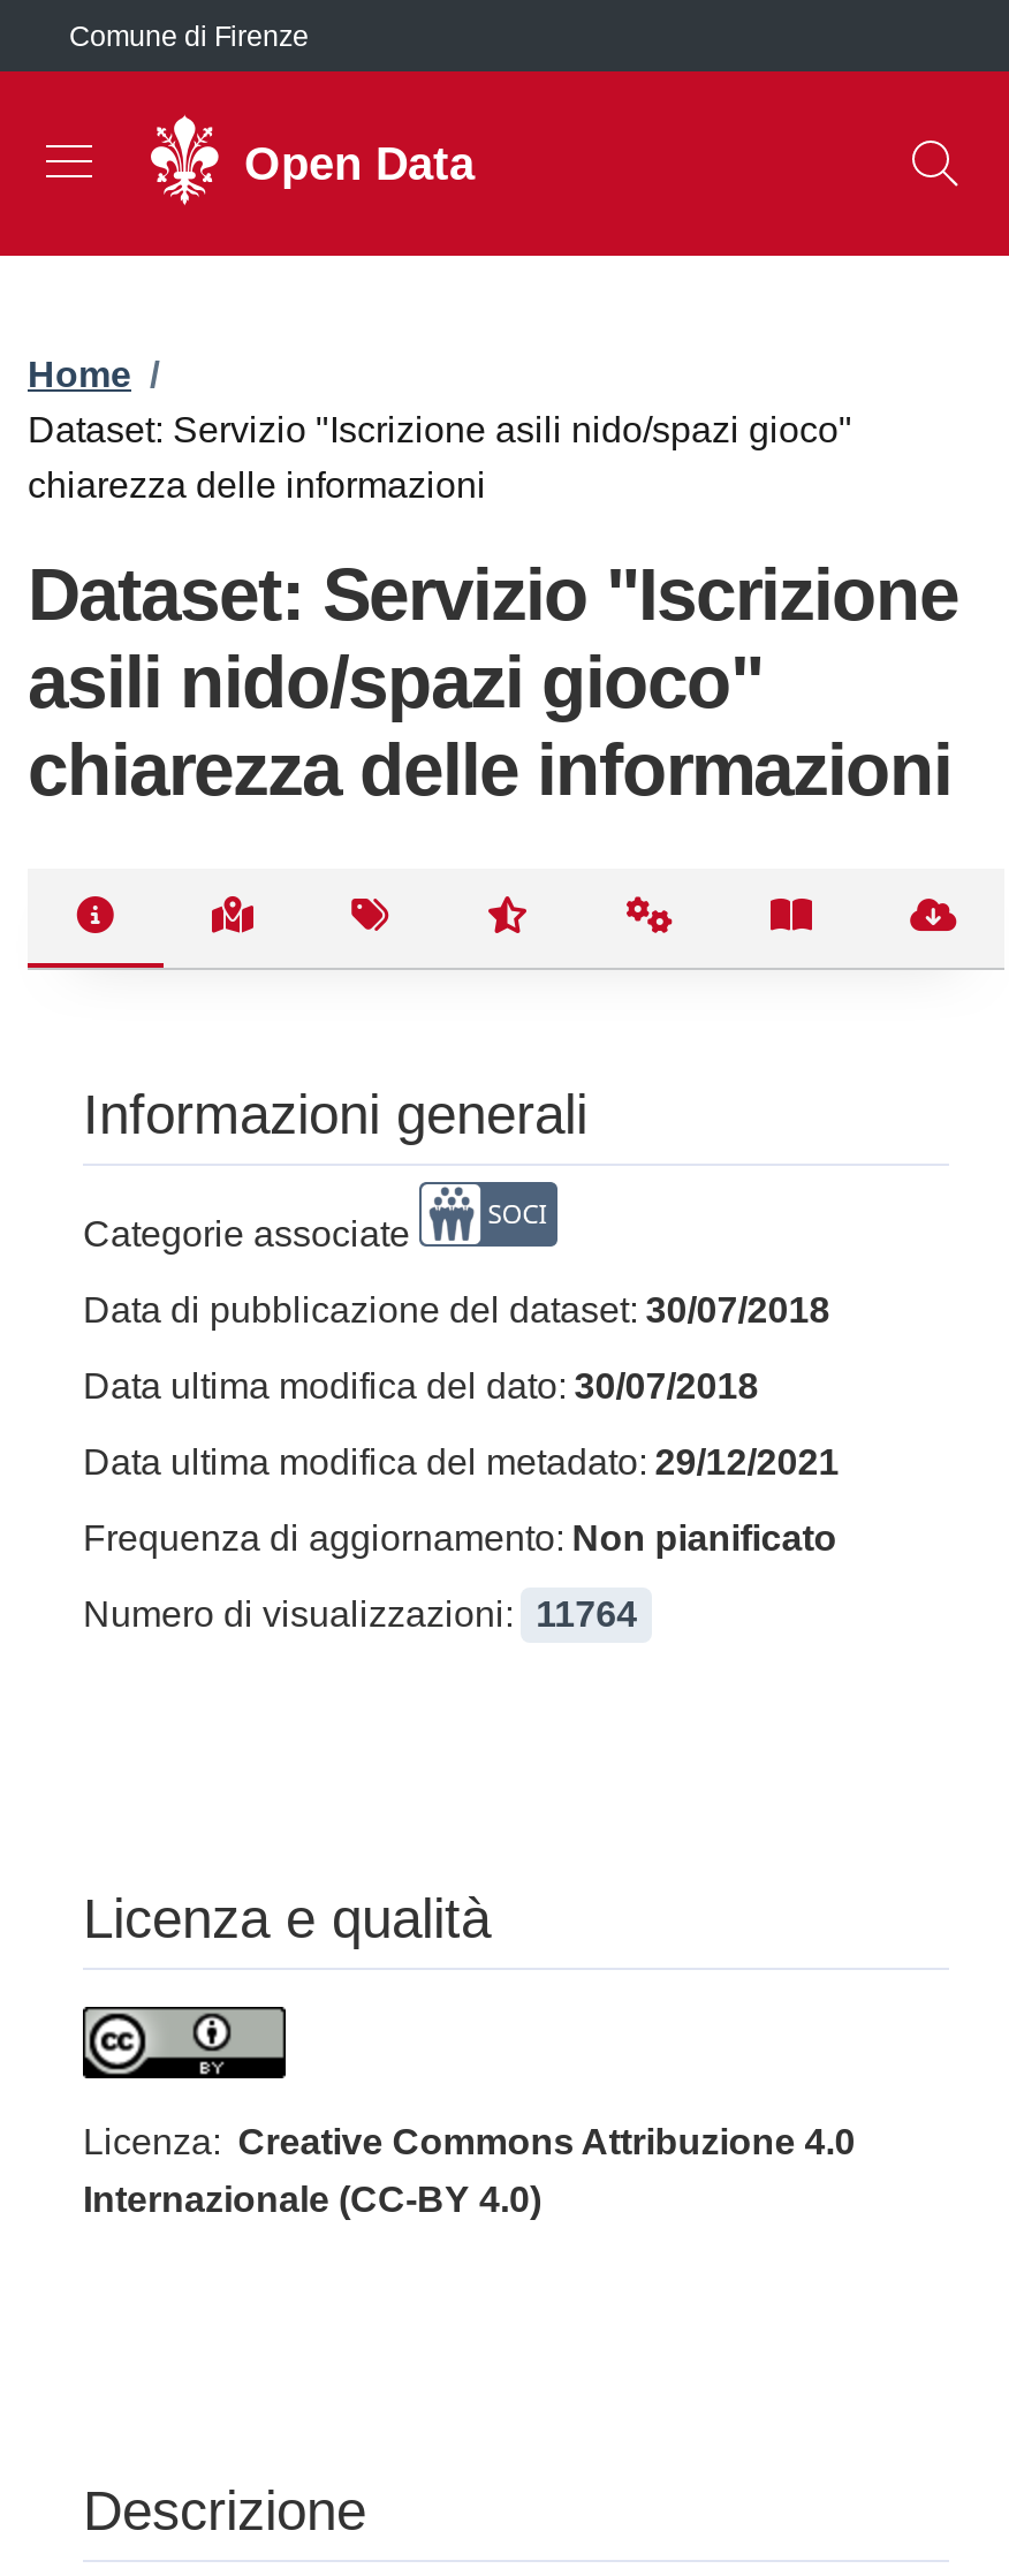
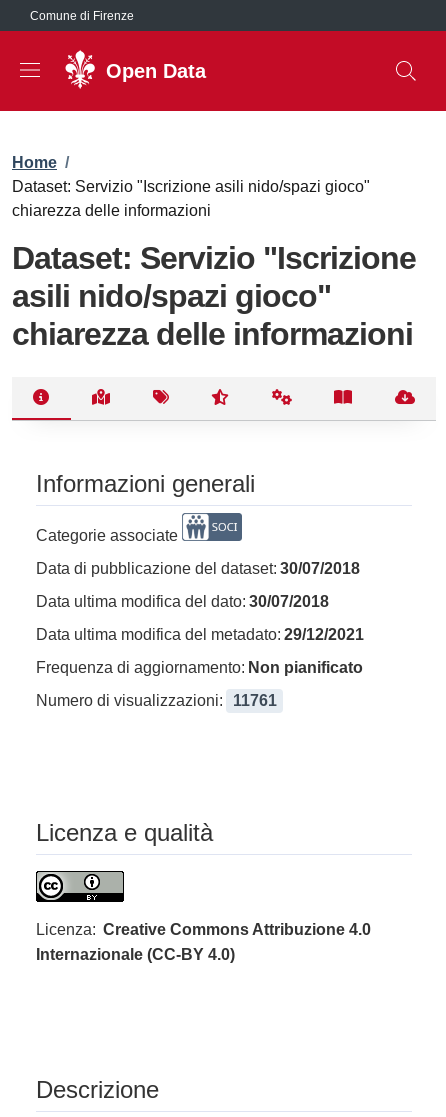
- Numero di visualizzazioni: 11764
+ Numero di visualizzazioni: 11761
